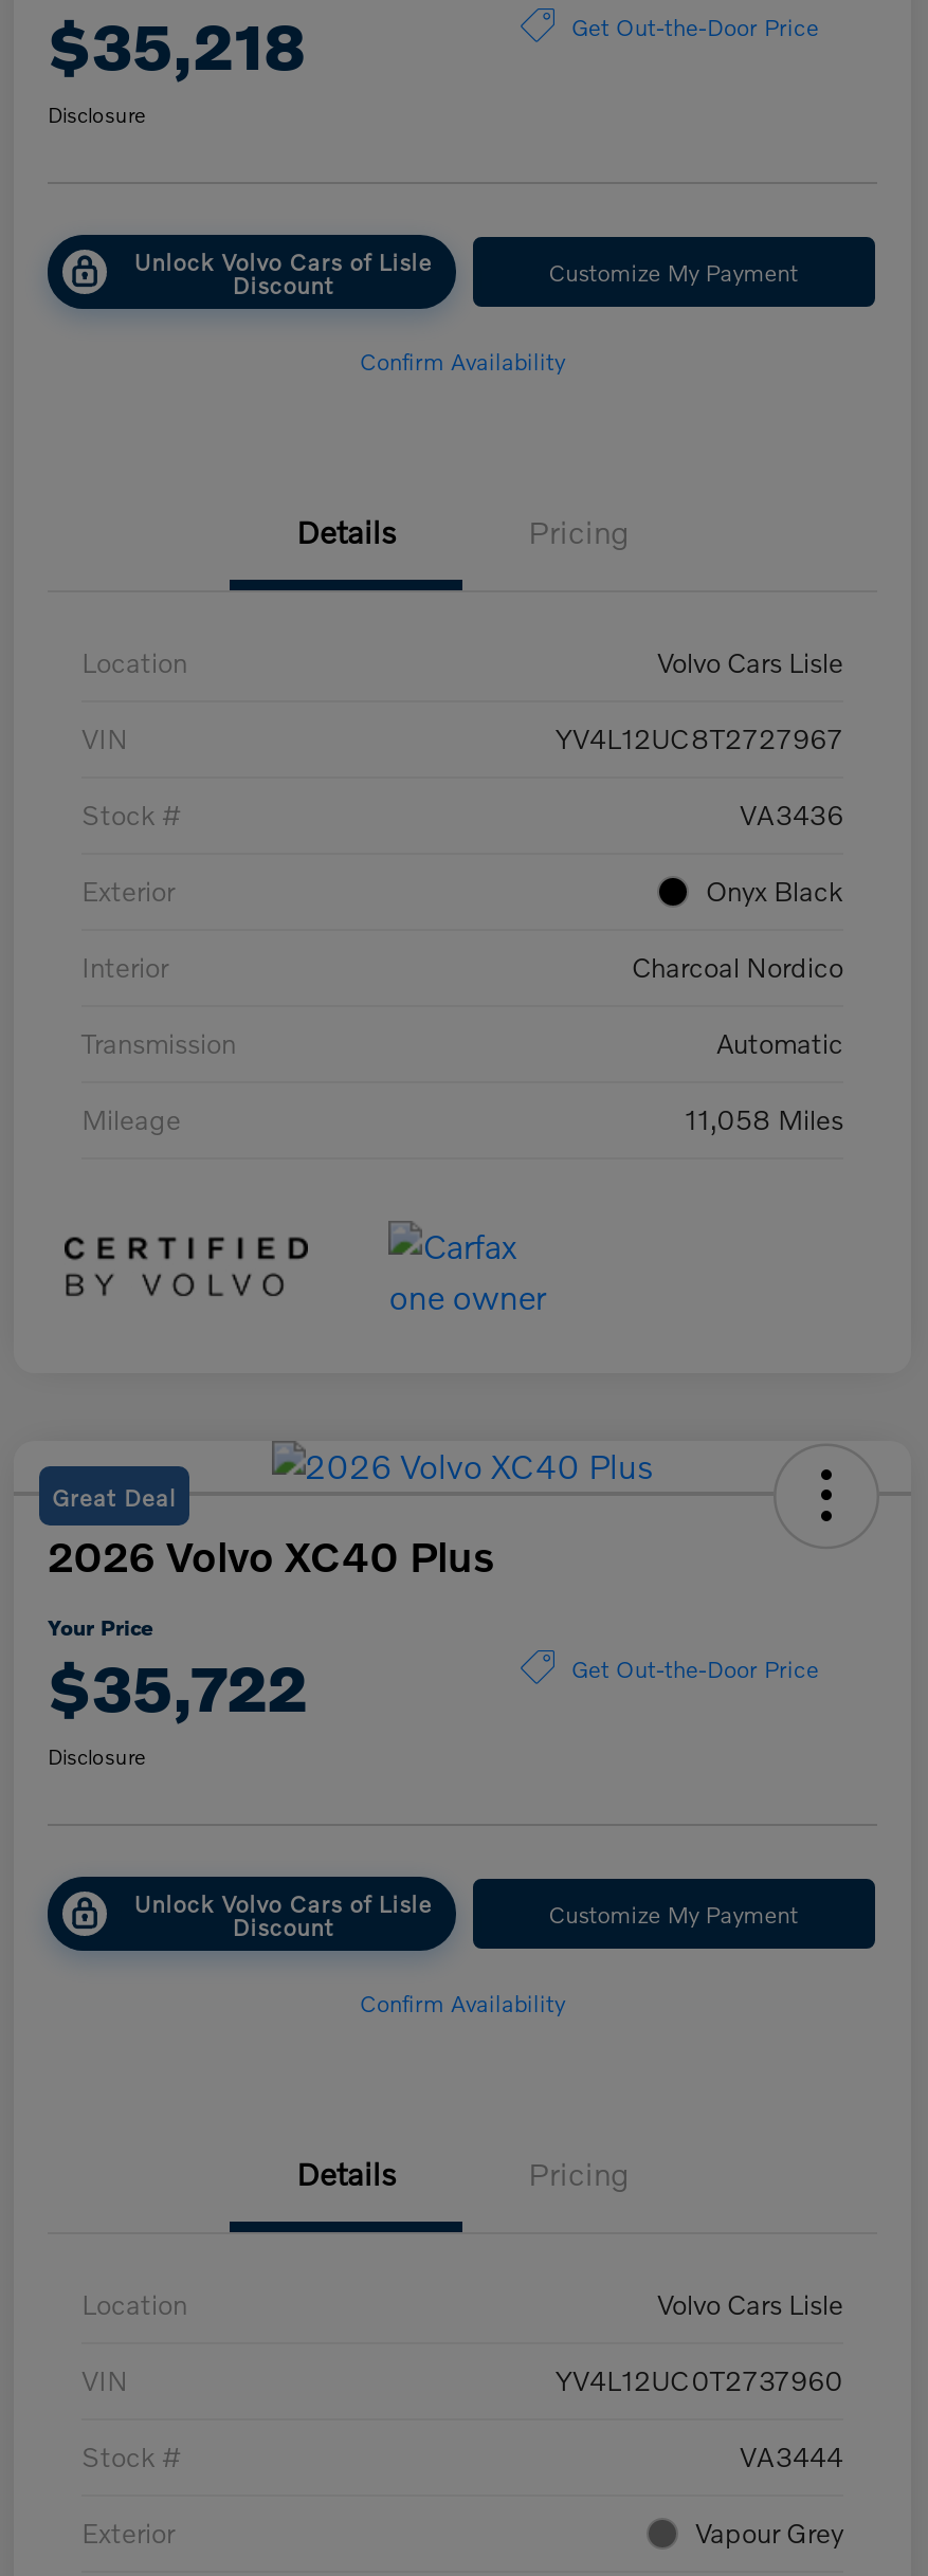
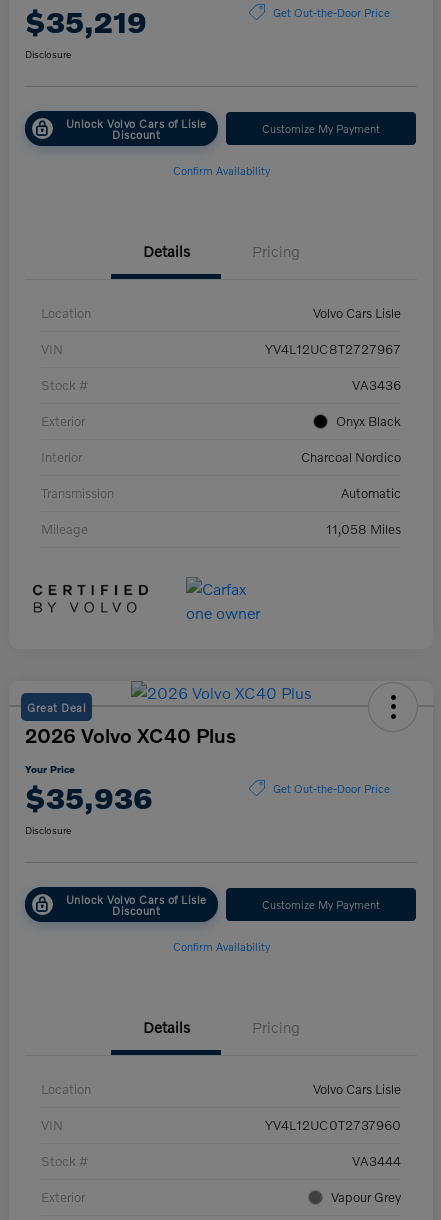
- $35,218
+ $35,219

- $35,722
+ $35,936
